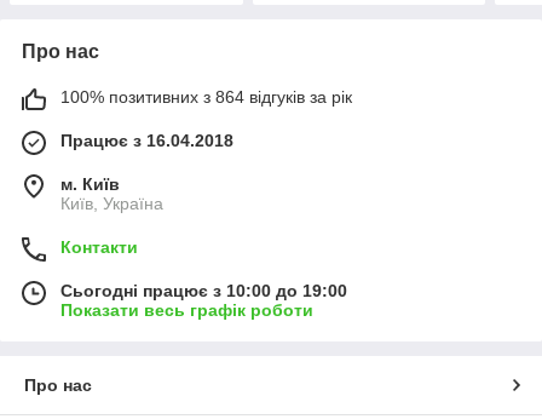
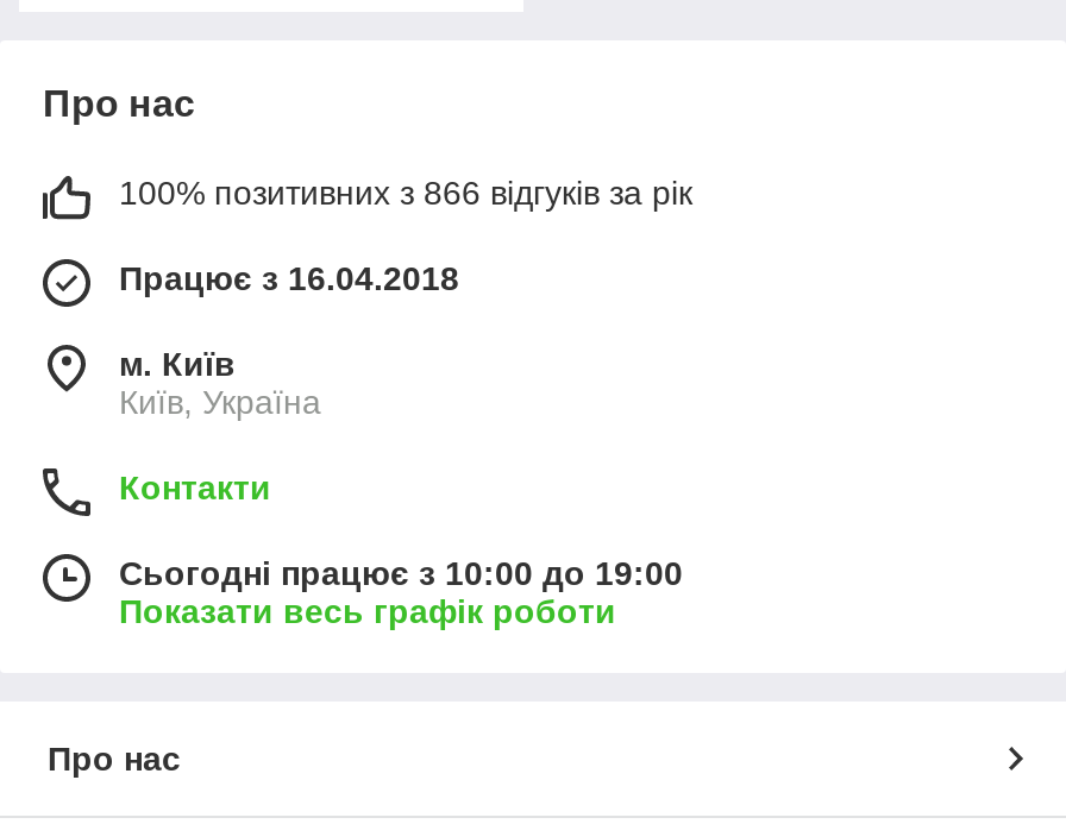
- 100% позитивних з 864 відгуків за рік
+ 100% позитивних з 866 відгуків за рік
